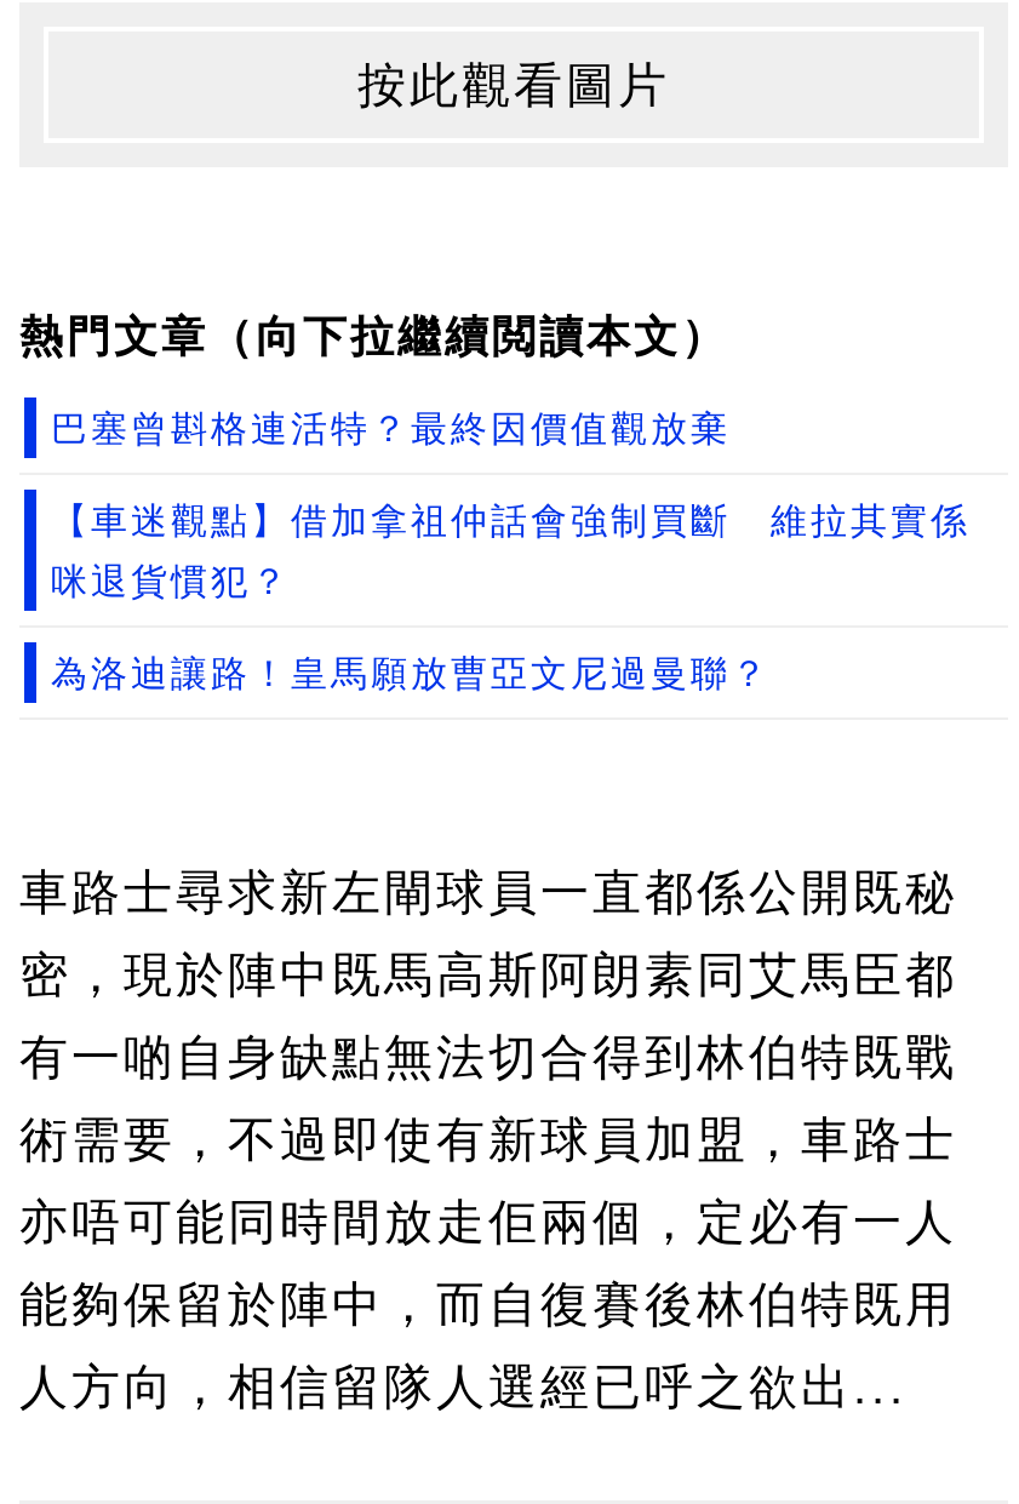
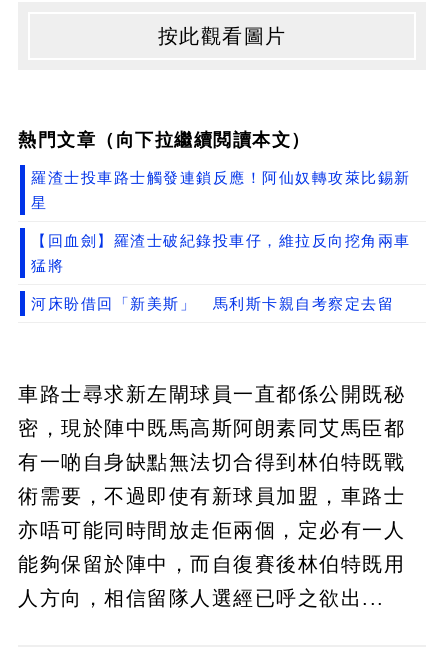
- 巴塞曾斟格連活特？最終因價值觀放棄
- 【車迷觀點】借加拿祖仲話會強制買斷 維拉其實係
- 咪退貨慣犯？
- 為洛迪讓路！皇馬願放曹亞文尼過曼聯？
+ 羅渣士投車路士觸發連鎖反應！阿仙奴轉攻萊比錫新
+ 星
+ 【回血劍】羅渣士破紀錄投車仔，維拉反向挖角兩車
+ 猛將
+ 河床盼借回「新美斯」 馬利斯卡親自考察定去留
